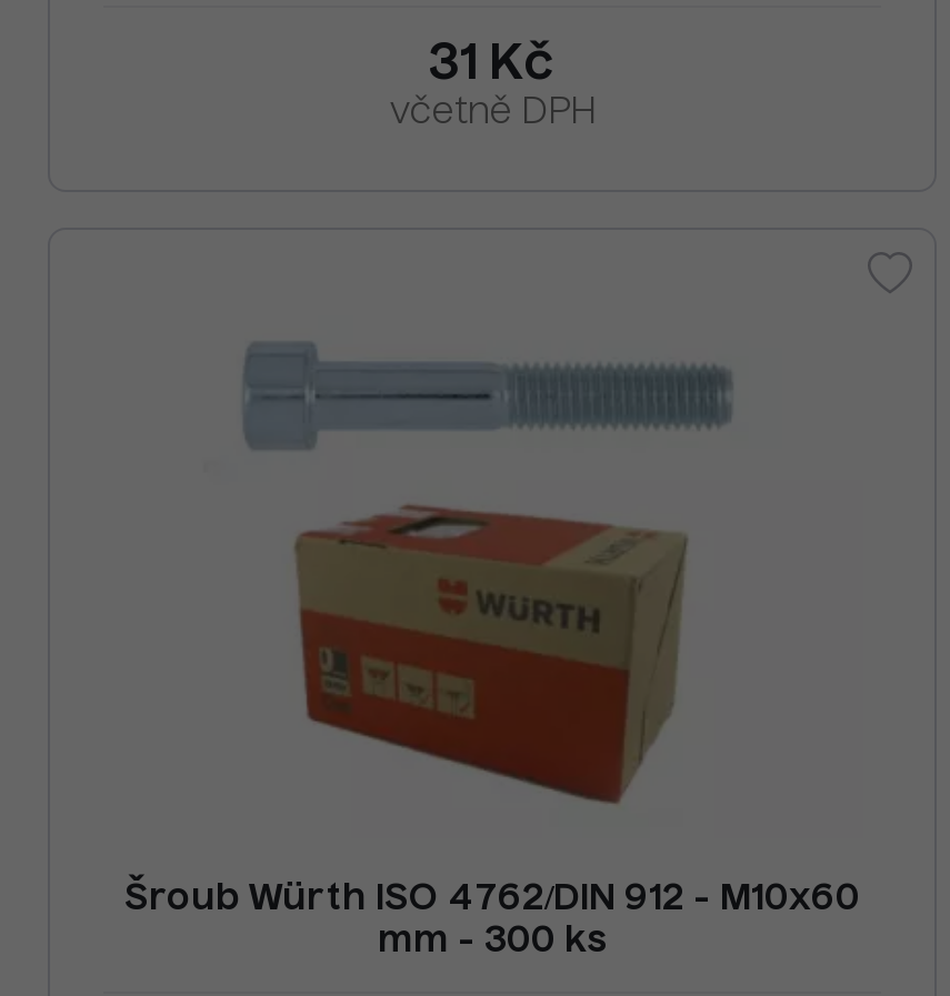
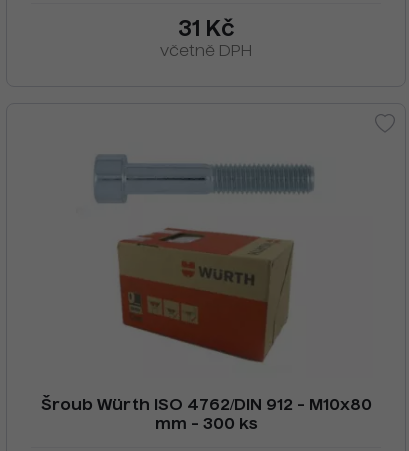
- Šroub Würth ISO 4762/DIN 912 - M10x60
+ Šroub Würth ISO 4762/DIN 912 - M10x80
